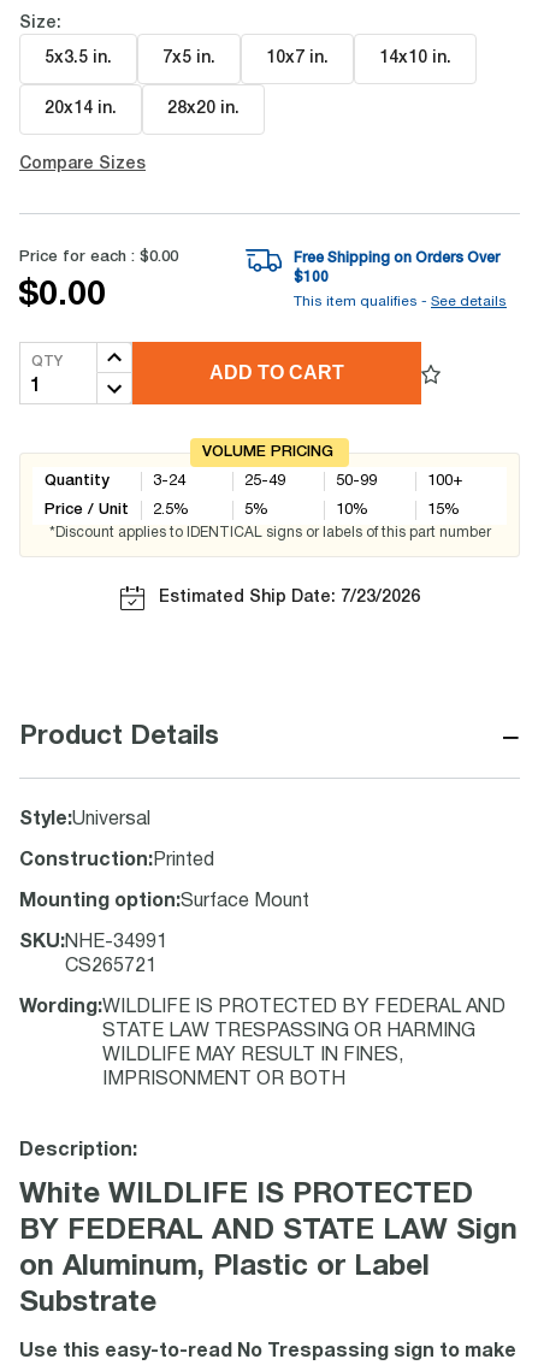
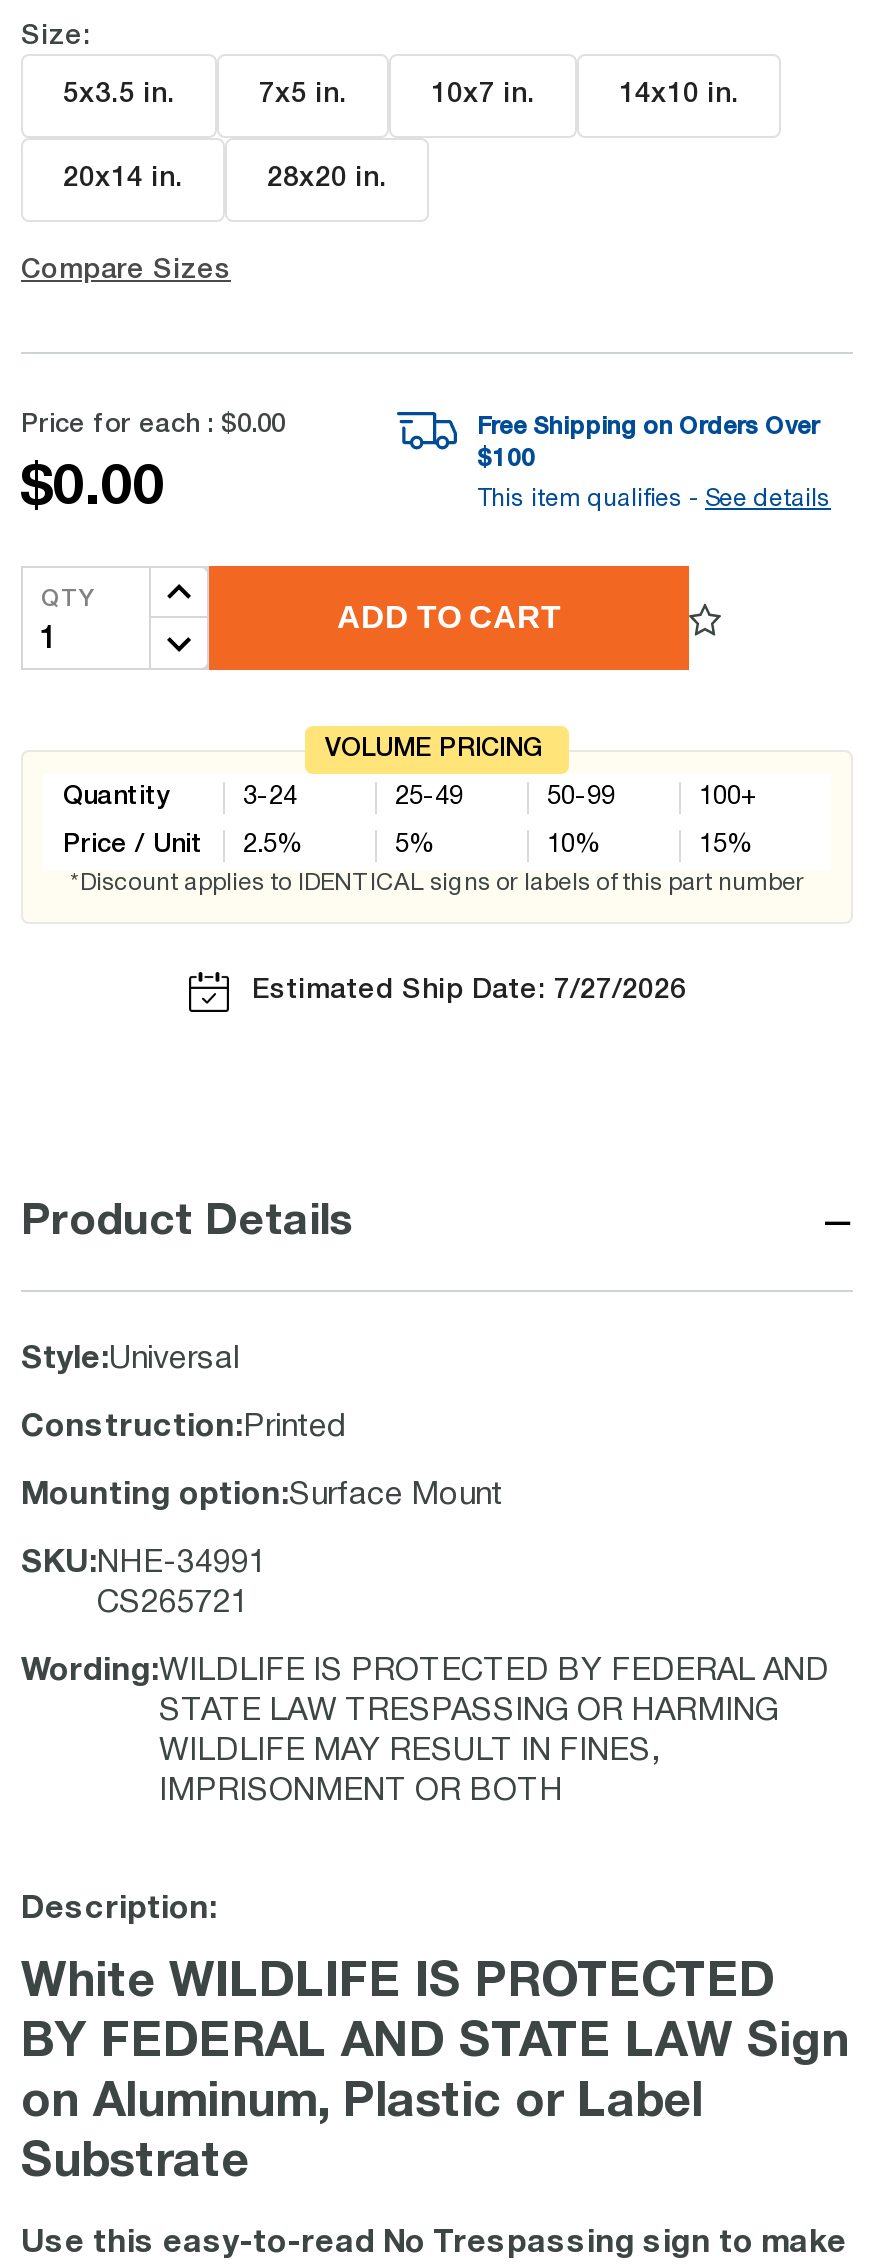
- Estimated Ship Date: 7/23/2026
+ Estimated Ship Date: 7/27/2026
